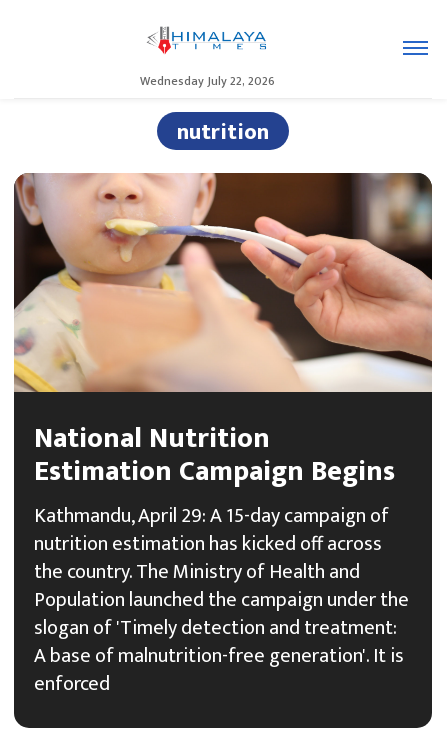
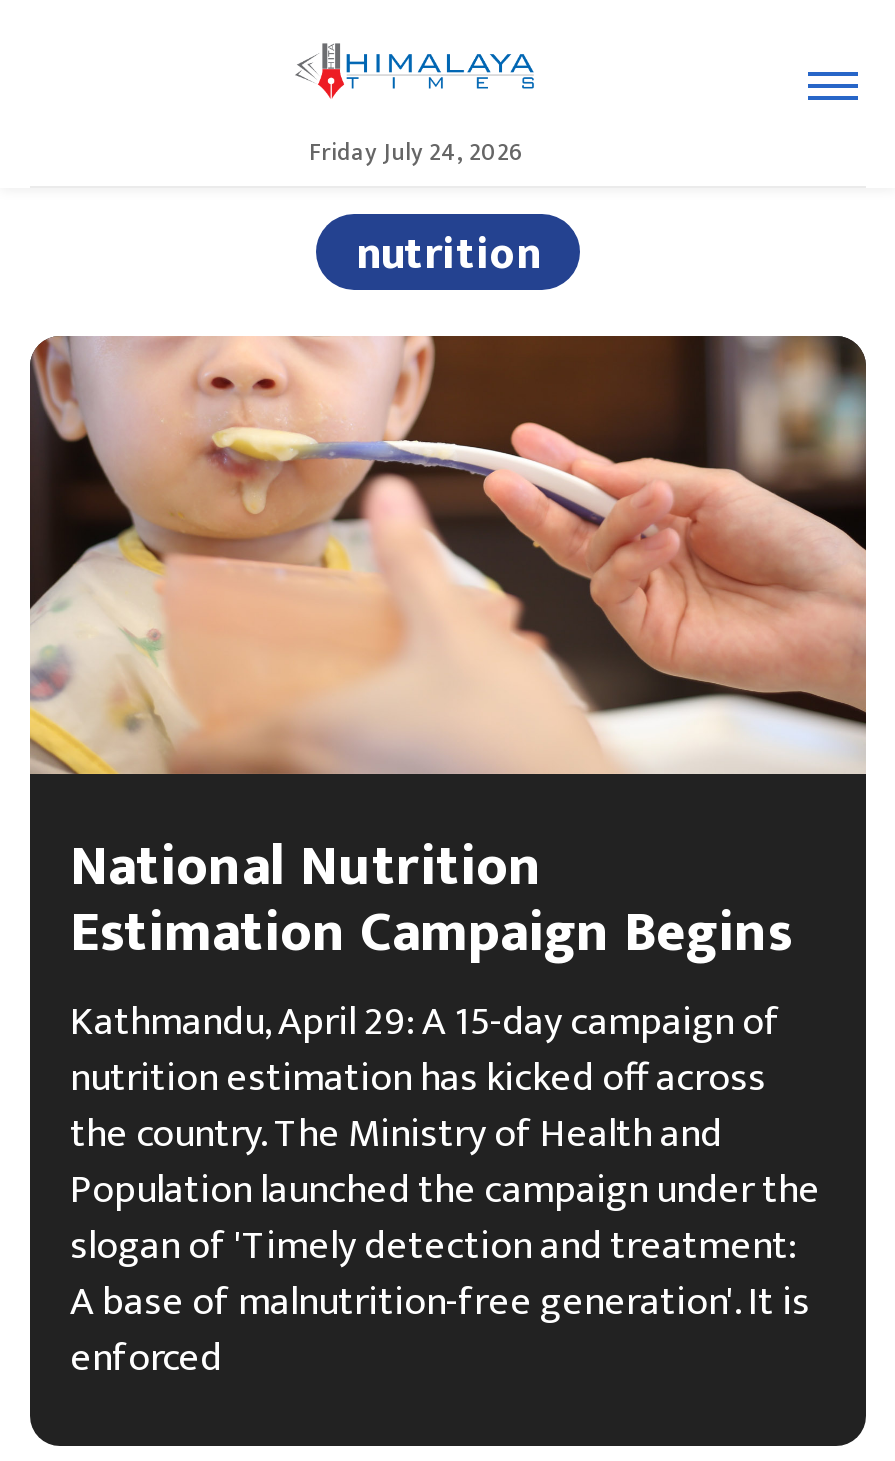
- Wednesday July 22, 2026
+ Friday July 24, 2026
